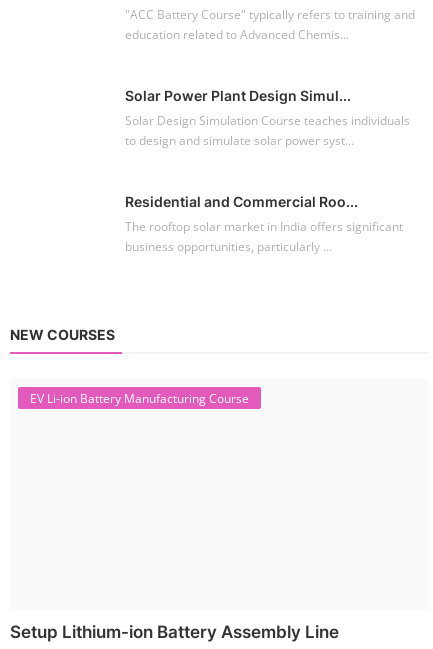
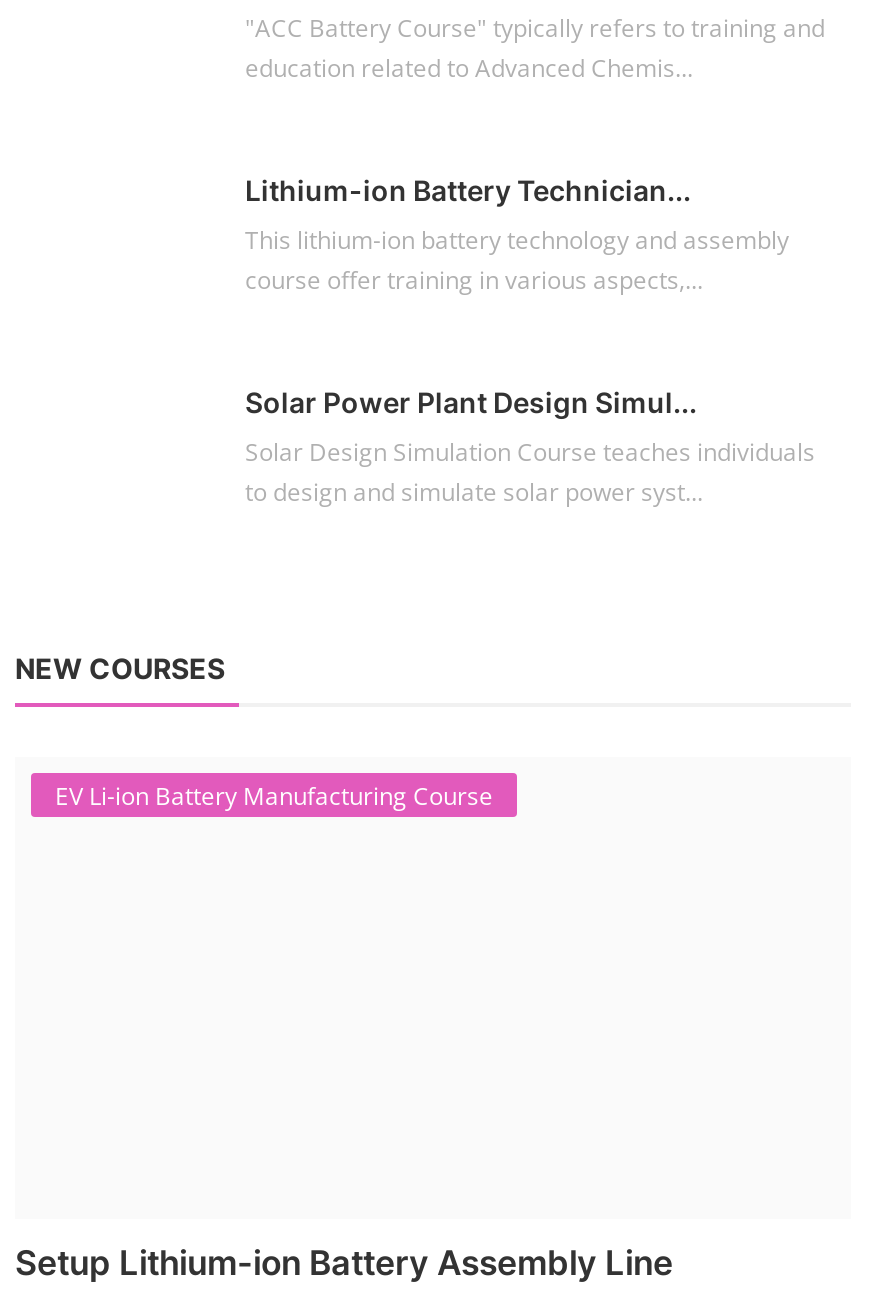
+ Lithium-ion Battery Technician...
+ This lithium-ion battery technology and assembly
+ course offer training in various aspects,...

moved down: Solar Power Plant Design Simul... | Solar Design Simulation Course teaches individuals | to design and simulate solar power syst...

- Residential and Commercial Roo...
- The rooftop solar market in India offers significant
- business opportunities, particularly ...
